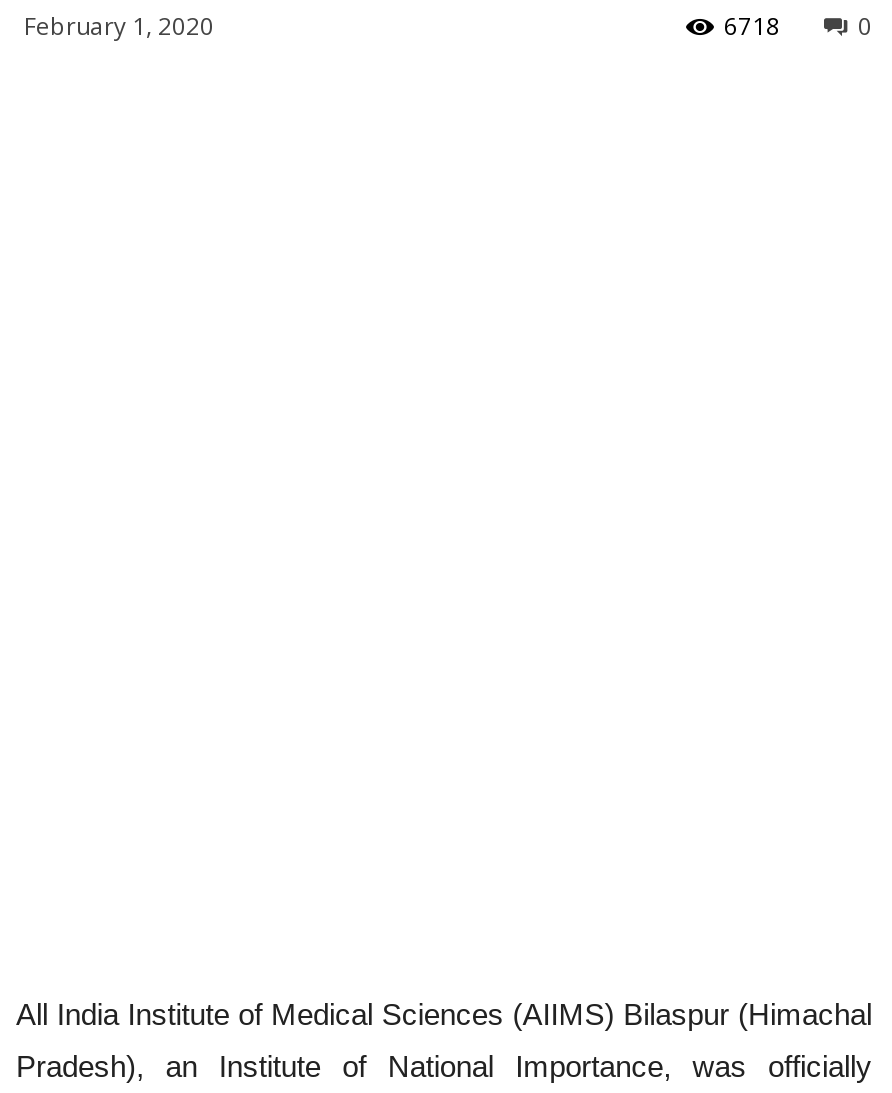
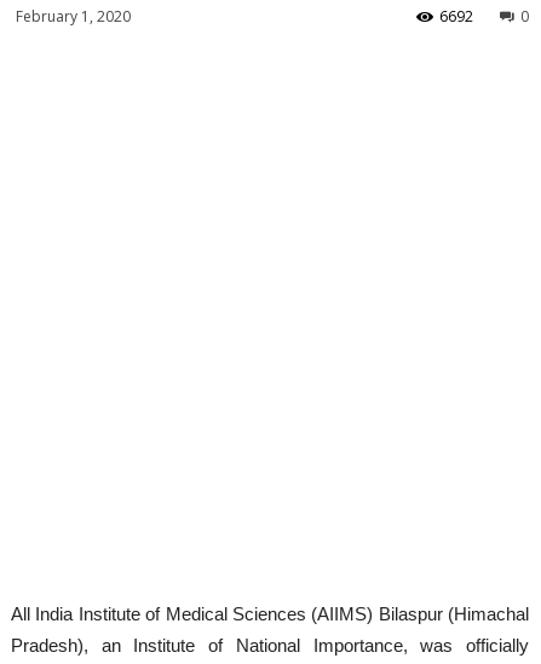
- 6718
+ 6692
